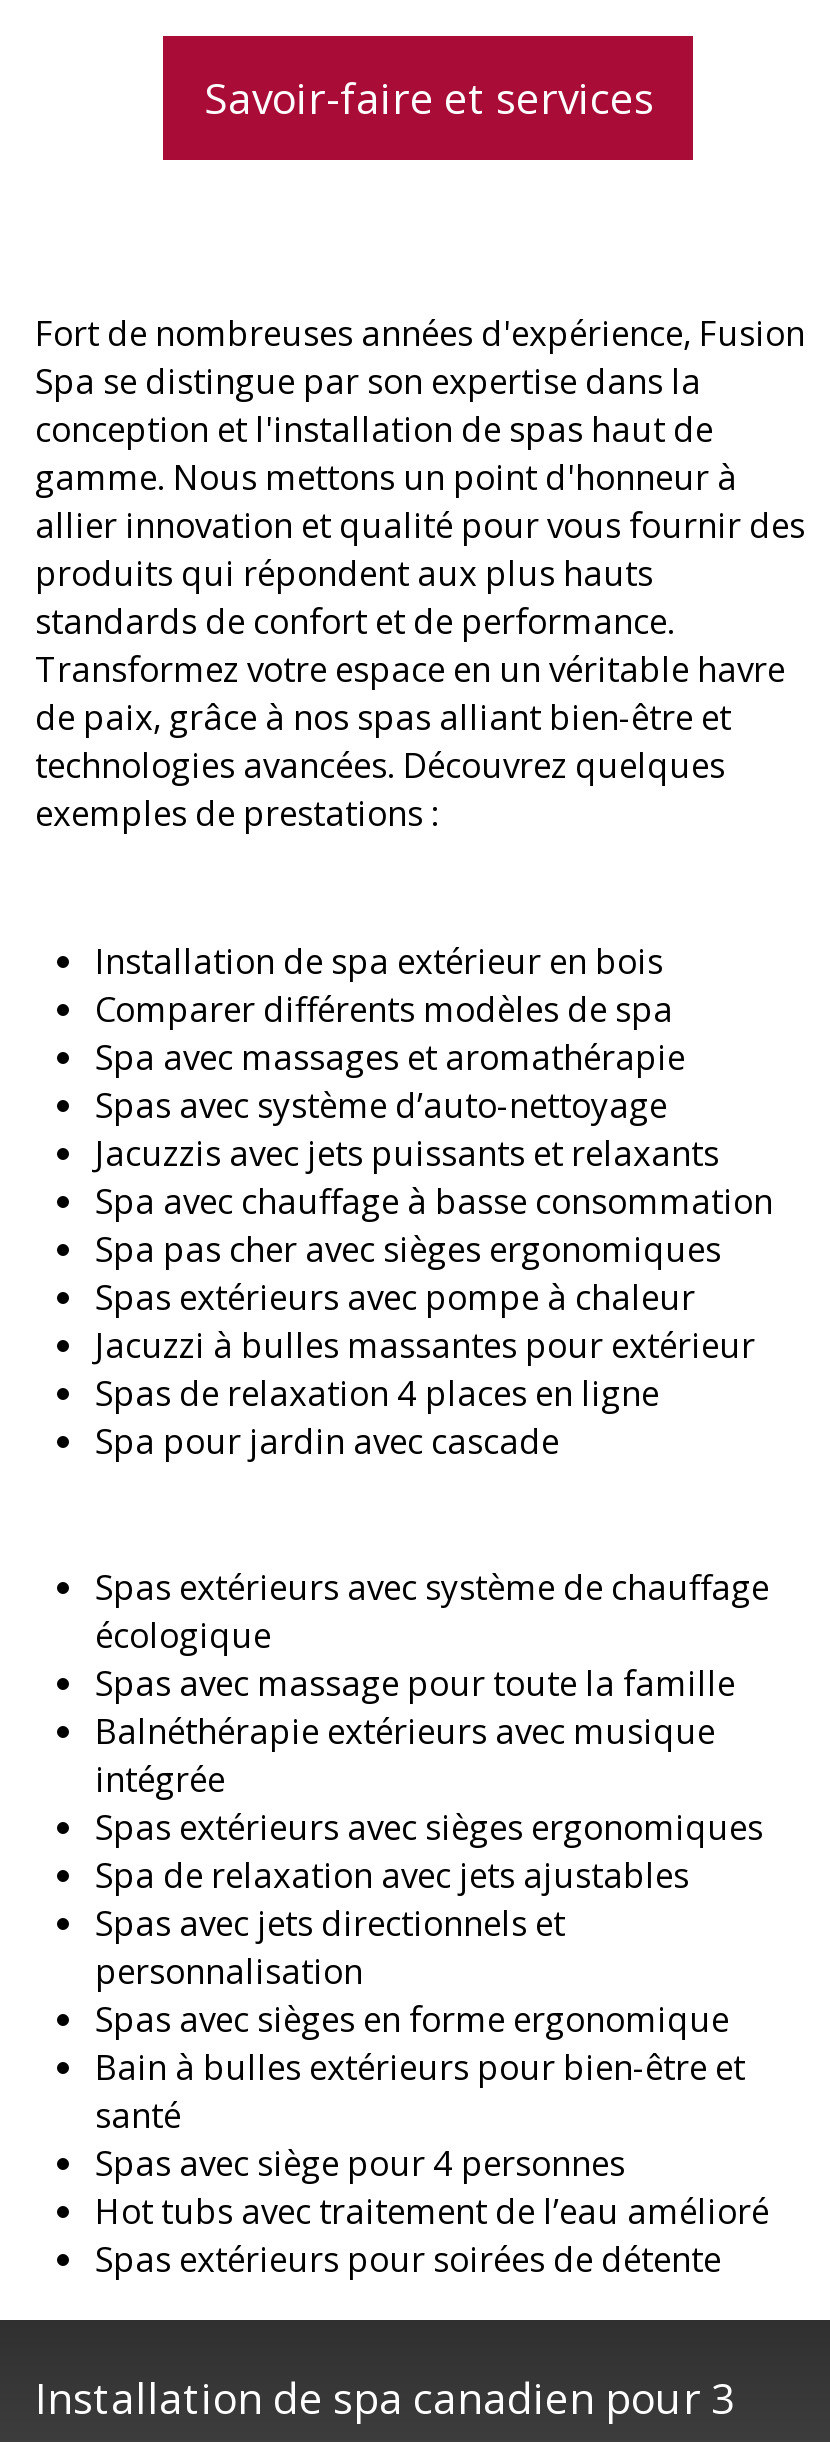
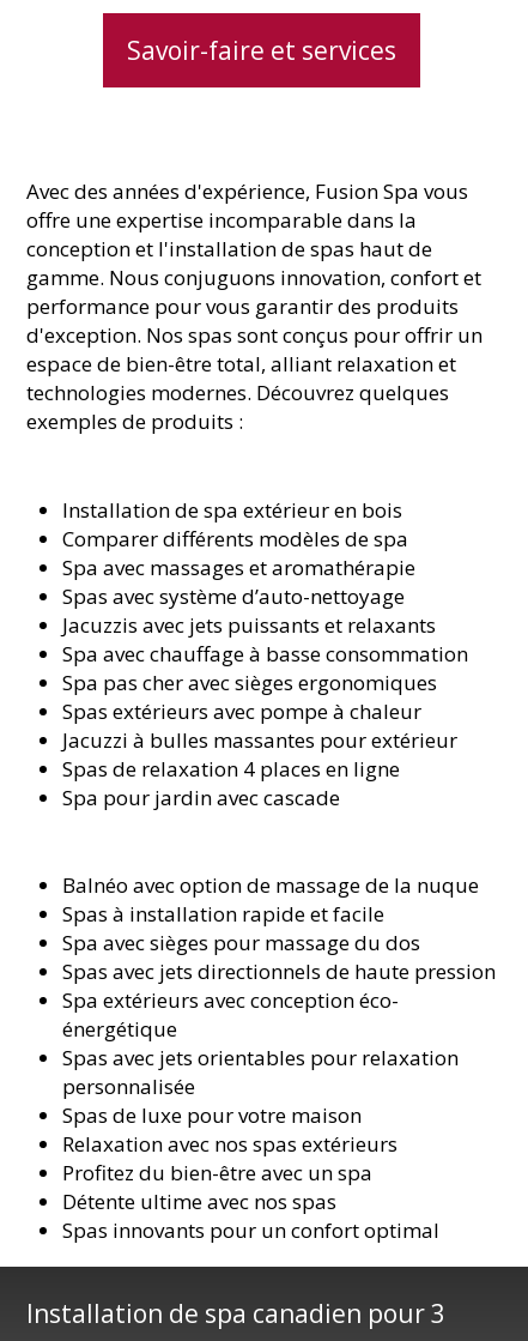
- Fort de nombreuses années d'expérience, Fusion
- Spa se distingue par son expertise dans la
+ Avec des années d'expérience, Fusion Spa vous
+ offre une expertise incomparable dans la

- gamme. Nous mettons un point d'honneur à
- allier innovation et qualité pour vous fournir des
- produits qui répondent aux plus hauts
- standards de confort et de performance.
- Transformez votre espace en un véritable havre
- de paix, grâce à nos spas alliant bien-être et
- technologies avancées. Découvrez quelques
- exemples de prestations :
+ gamme. Nous conjuguons innovation, confort et
+ performance pour vous garantir des produits
+ d'exception. Nos spas sont conçus pour offrir un
+ espace de bien-être total, alliant relaxation et
+ technologies modernes. Découvrez quelques
+ exemples de produits :

- Spas extérieurs avec système de chauffage
- écologique
- Spas avec massage pour toute la famille
- Balnéthérapie extérieurs avec musique
- intégrée
- Spas extérieurs avec sièges ergonomiques
- Spa de relaxation avec jets ajustables
- Spas avec jets directionnels et
- personnalisation
- Spas avec sièges en forme ergonomique
- Bain à bulles extérieurs pour bien-être et
- santé
- Spas avec siège pour 4 personnes
- Hot tubs avec traitement de l’eau amélioré
- Spas extérieurs pour soirées de détente
+ Balnéo avec option de massage de la nuque
+ Spas à installation rapide et facile
+ Spa avec sièges pour massage du dos
+ Spas avec jets directionnels de haute pression
+ Spa extérieurs avec conception éco-
+ énergétique
+ Spas avec jets orientables pour relaxation
+ personnalisée
+ Spas de luxe pour votre maison
+ Relaxation avec nos spas extérieurs
+ Profitez du bien-être avec un spa
+ Détente ultime avec nos spas
+ Spas innovants pour un confort optimal
